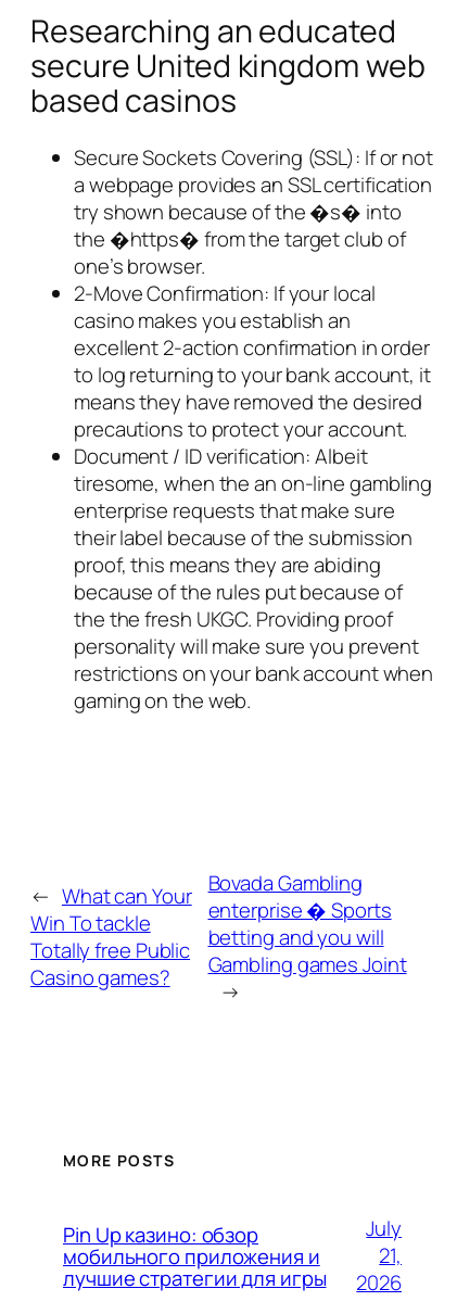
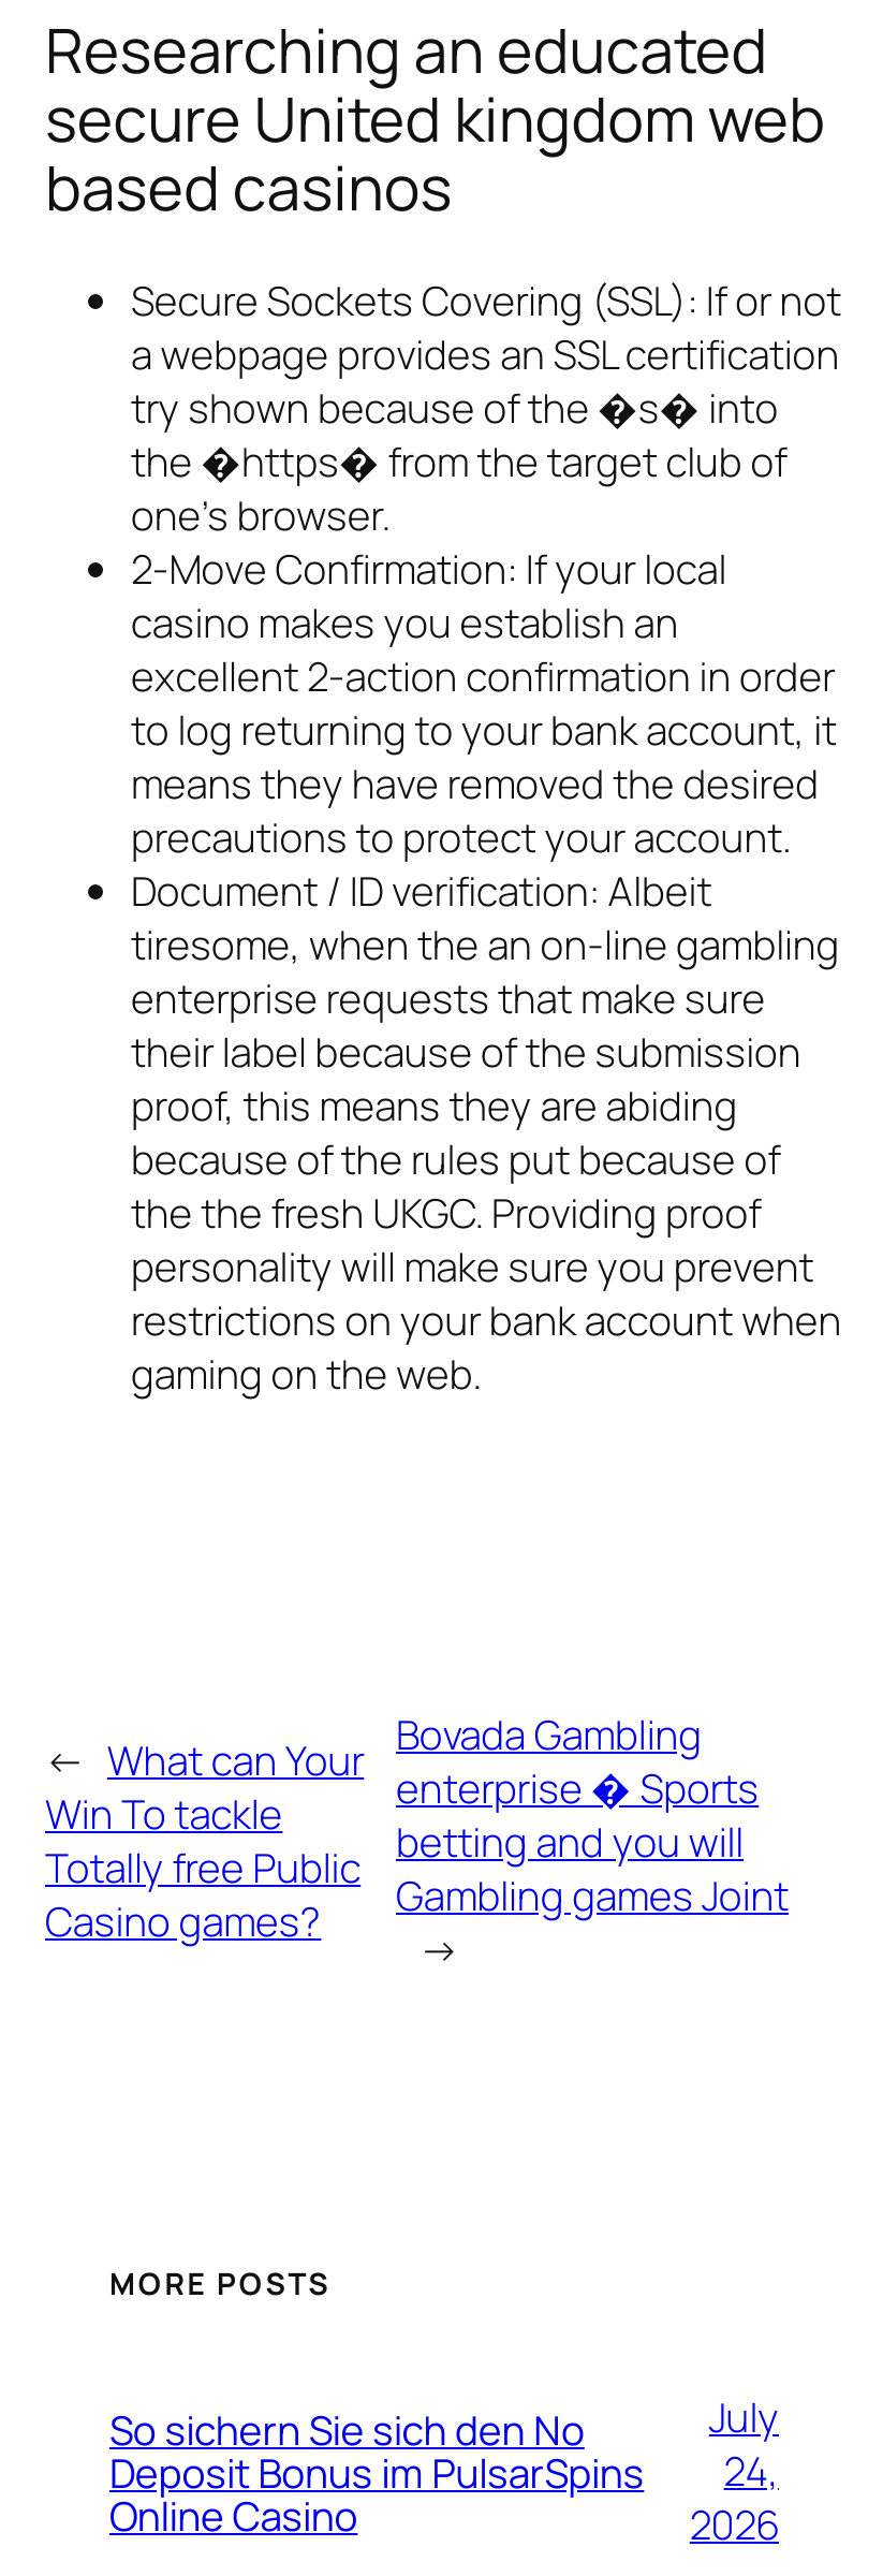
- Pin Up казино: обзор
- мобильного приложения и
- лучшие стратегии для игры
+ So sichern Sie sich den No
+ Deposit Bonus im PulsarSpins
+ Online Casino

- 21,
+ 24,
